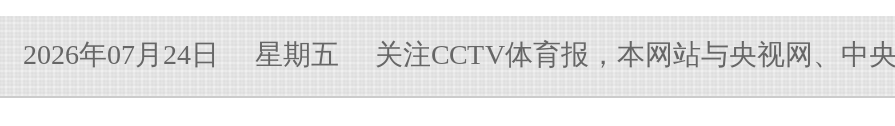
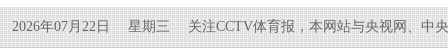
- 2026年07月24日
+ 2026年07月22日

- 星期五
+ 星期三
